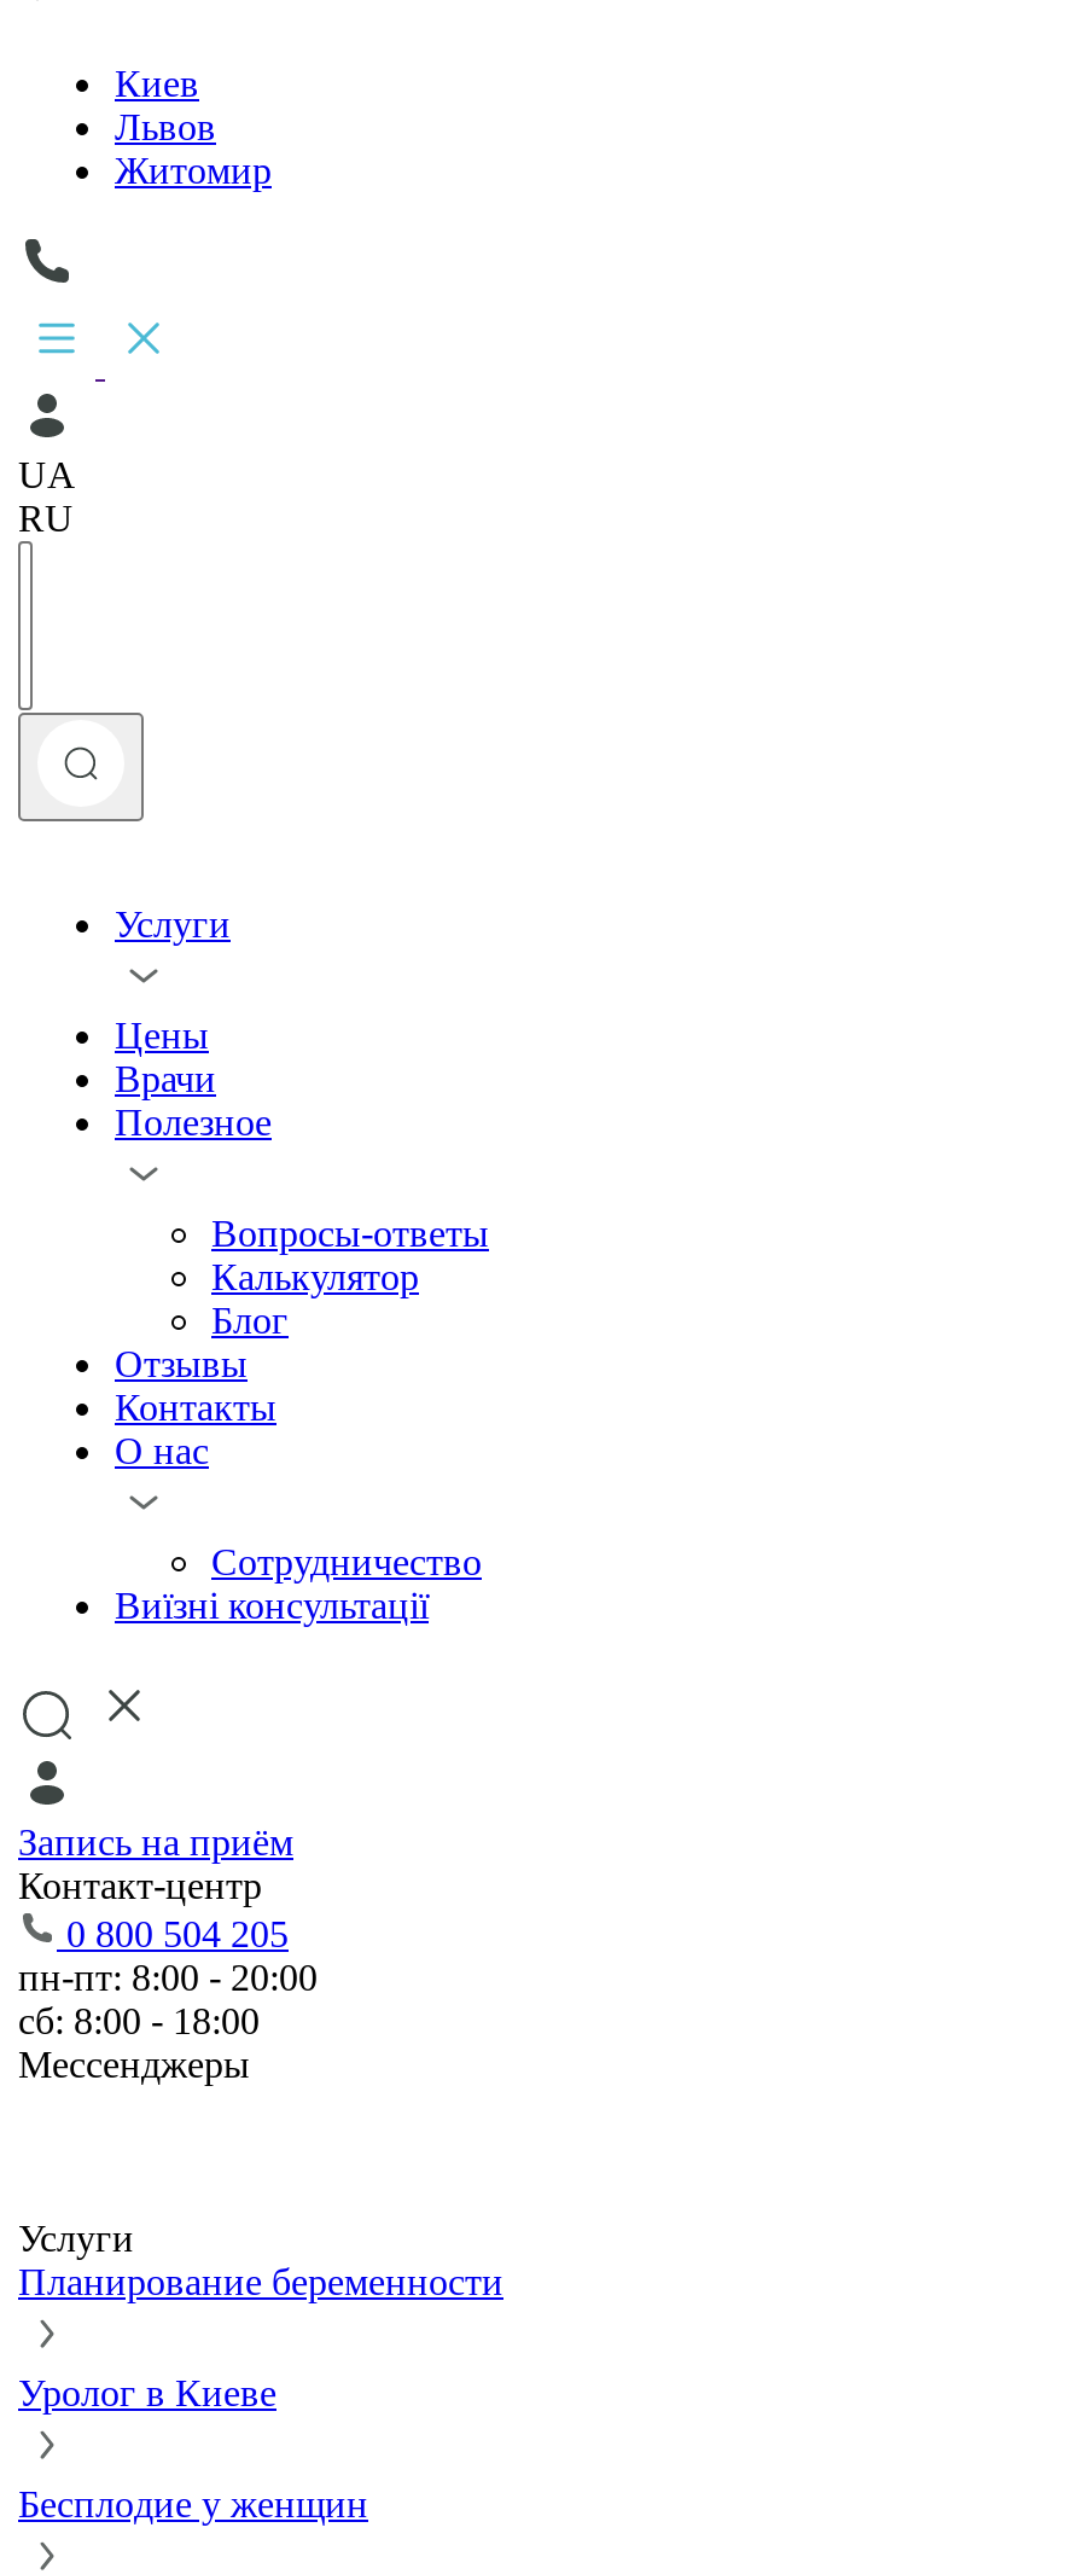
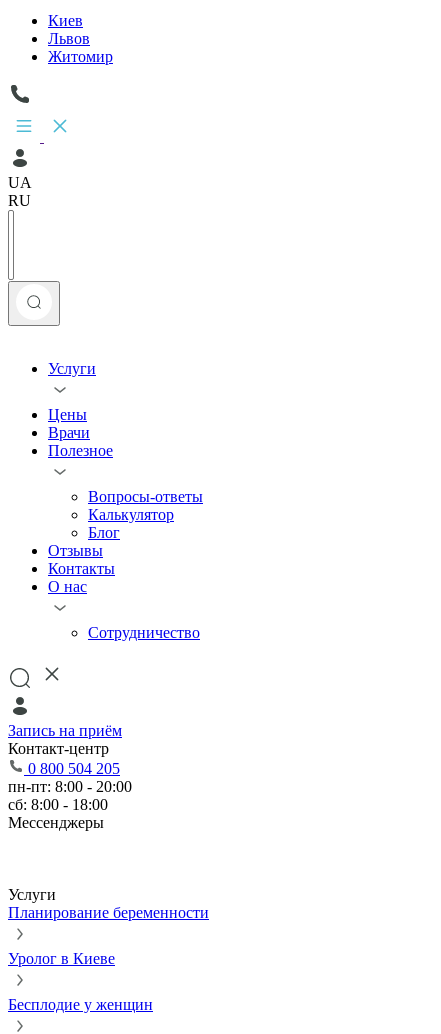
- Виїзні консультації
